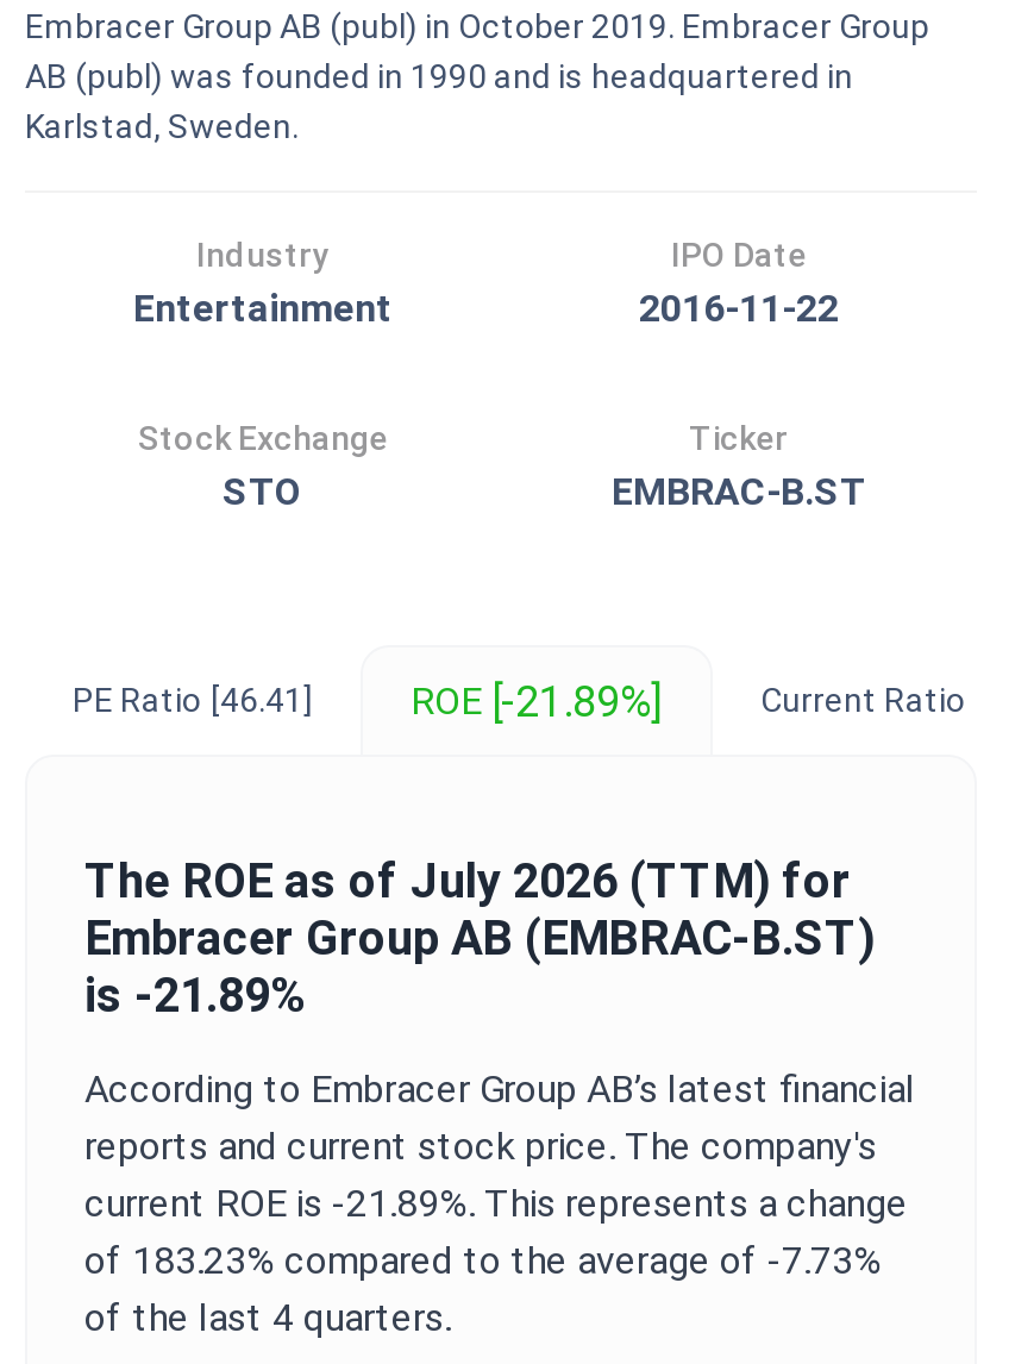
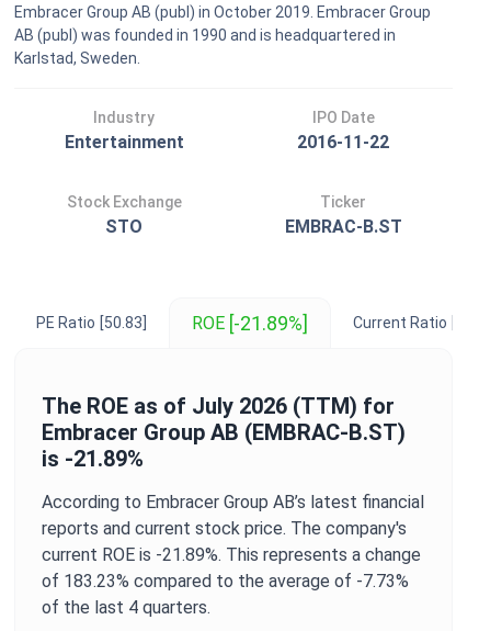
- PE Ratio [46.41]
+ PE Ratio [50.83]
